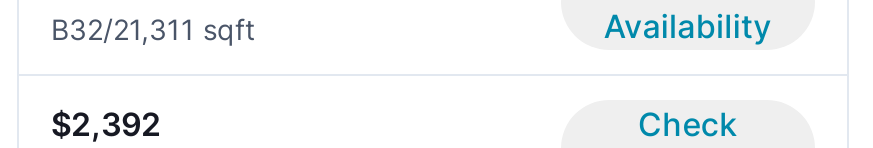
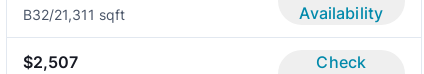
- $2,392
+ $2,507
